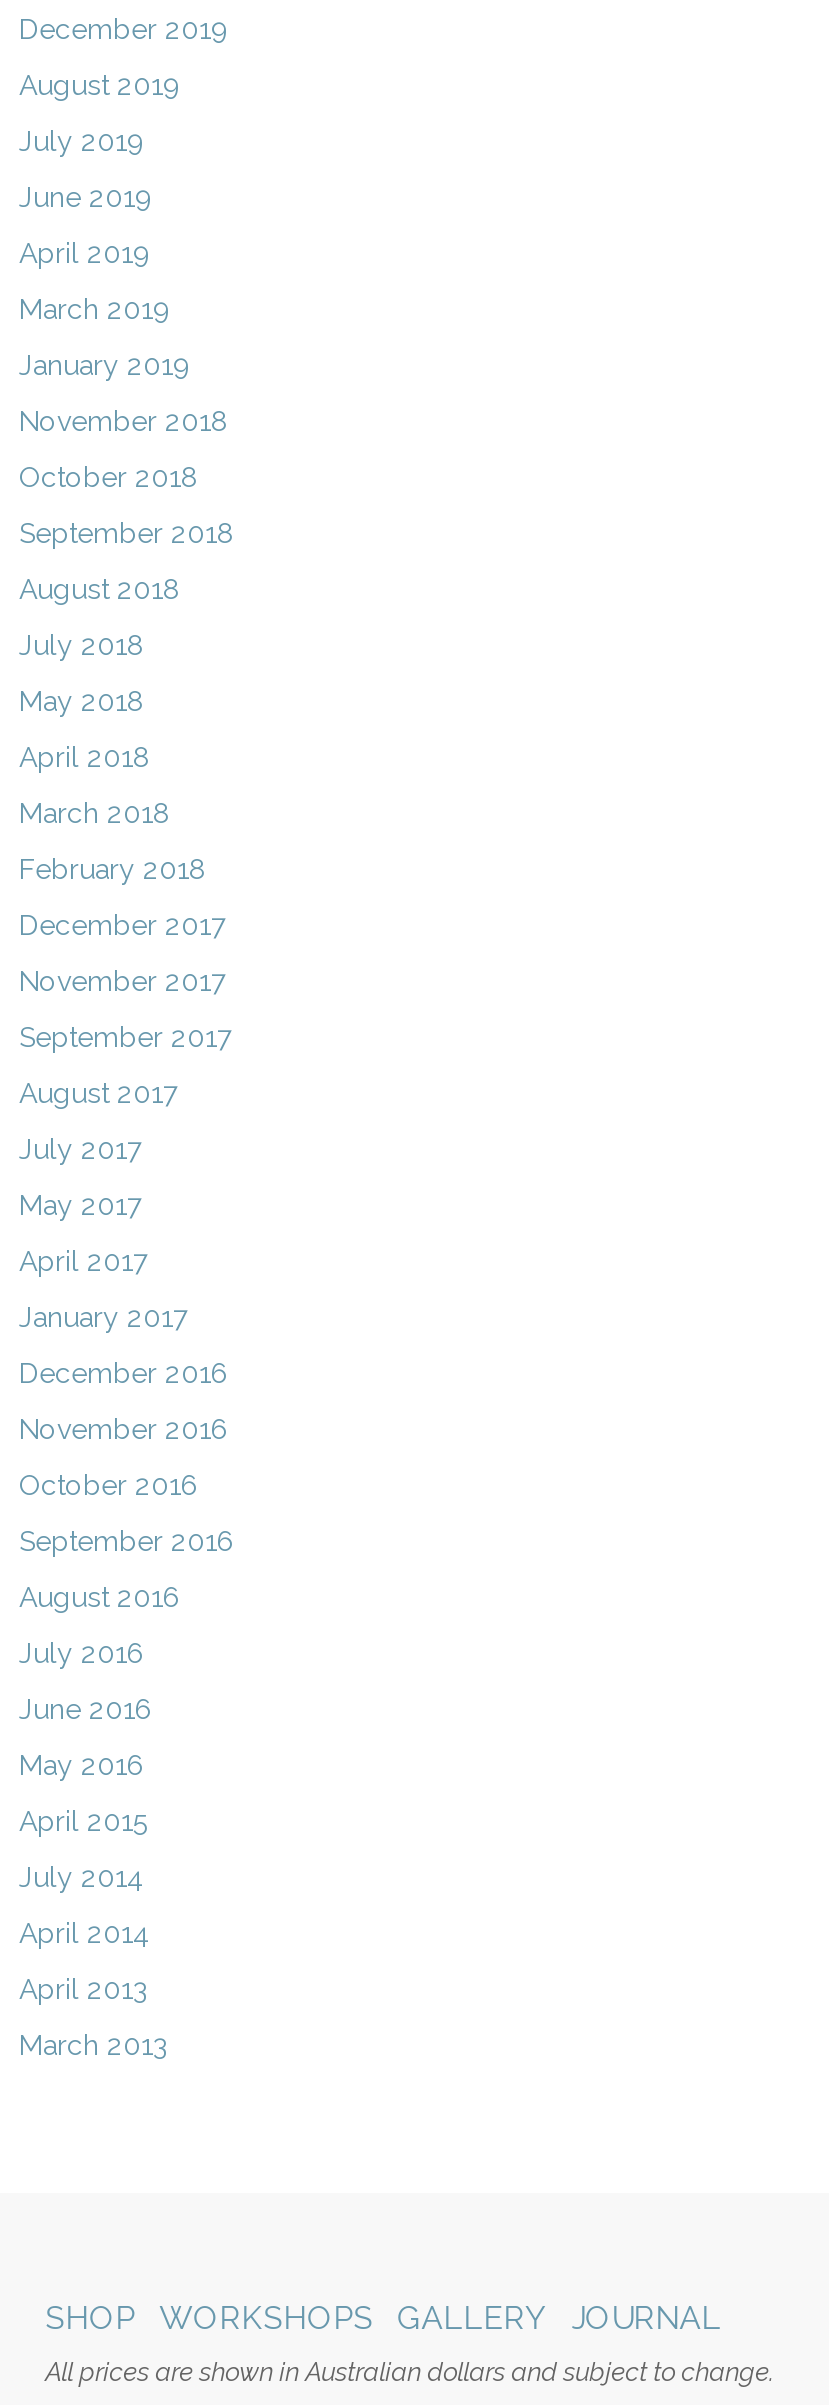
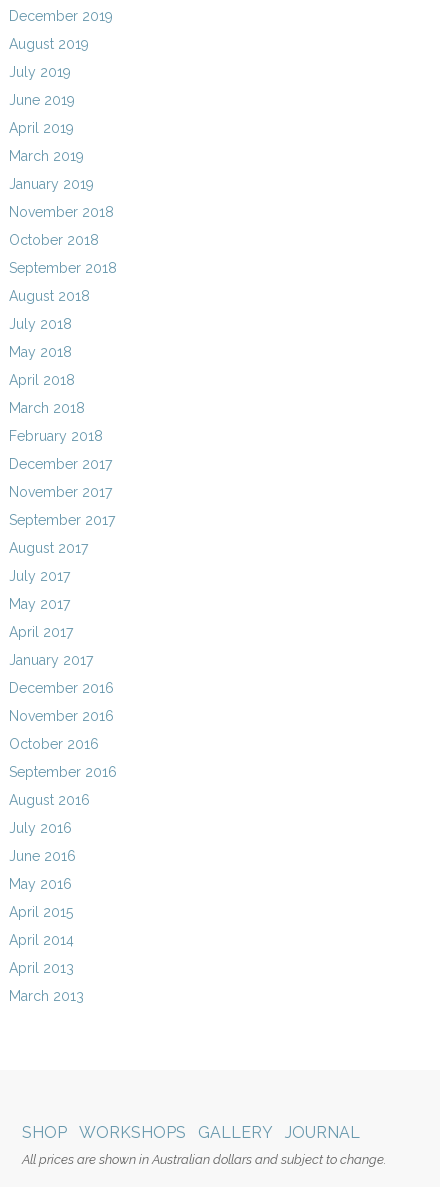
- July 2014
